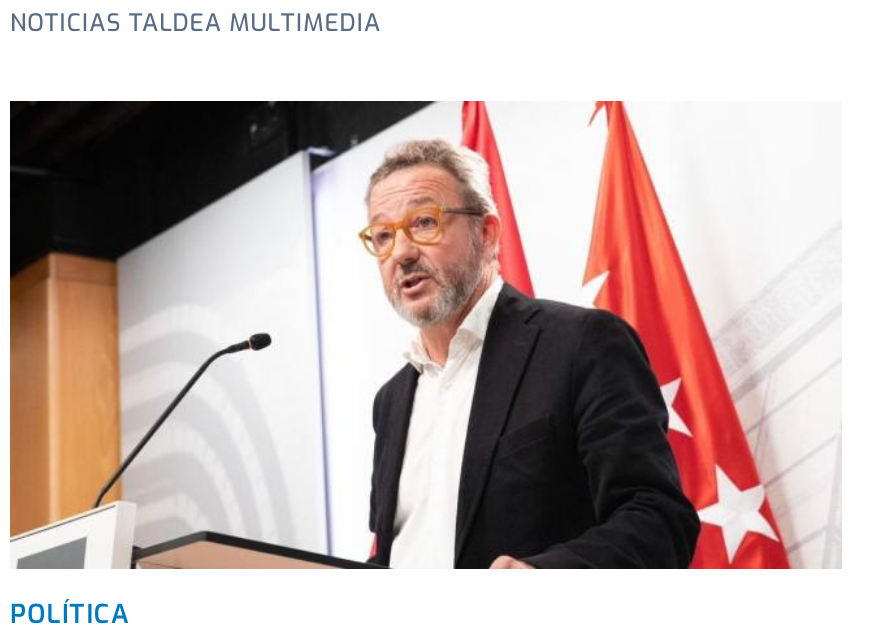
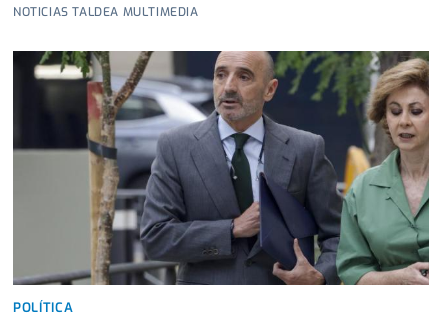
- [image]
+ [image]
